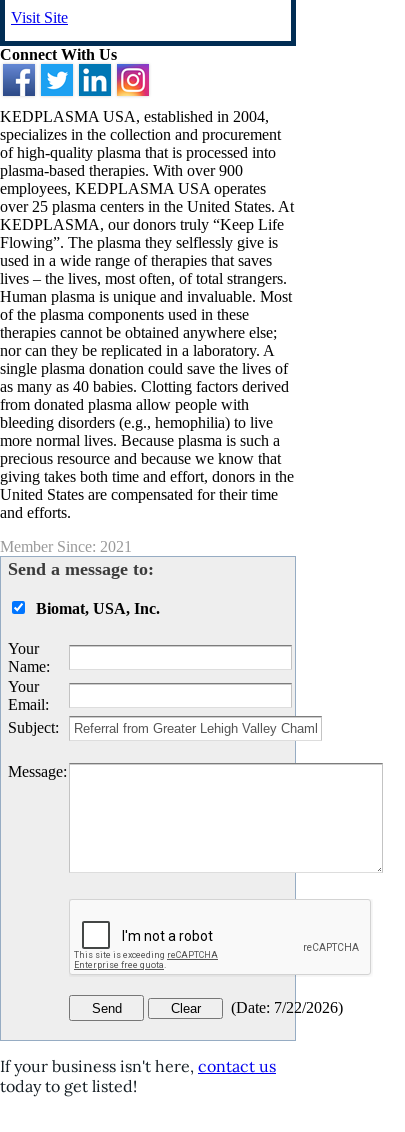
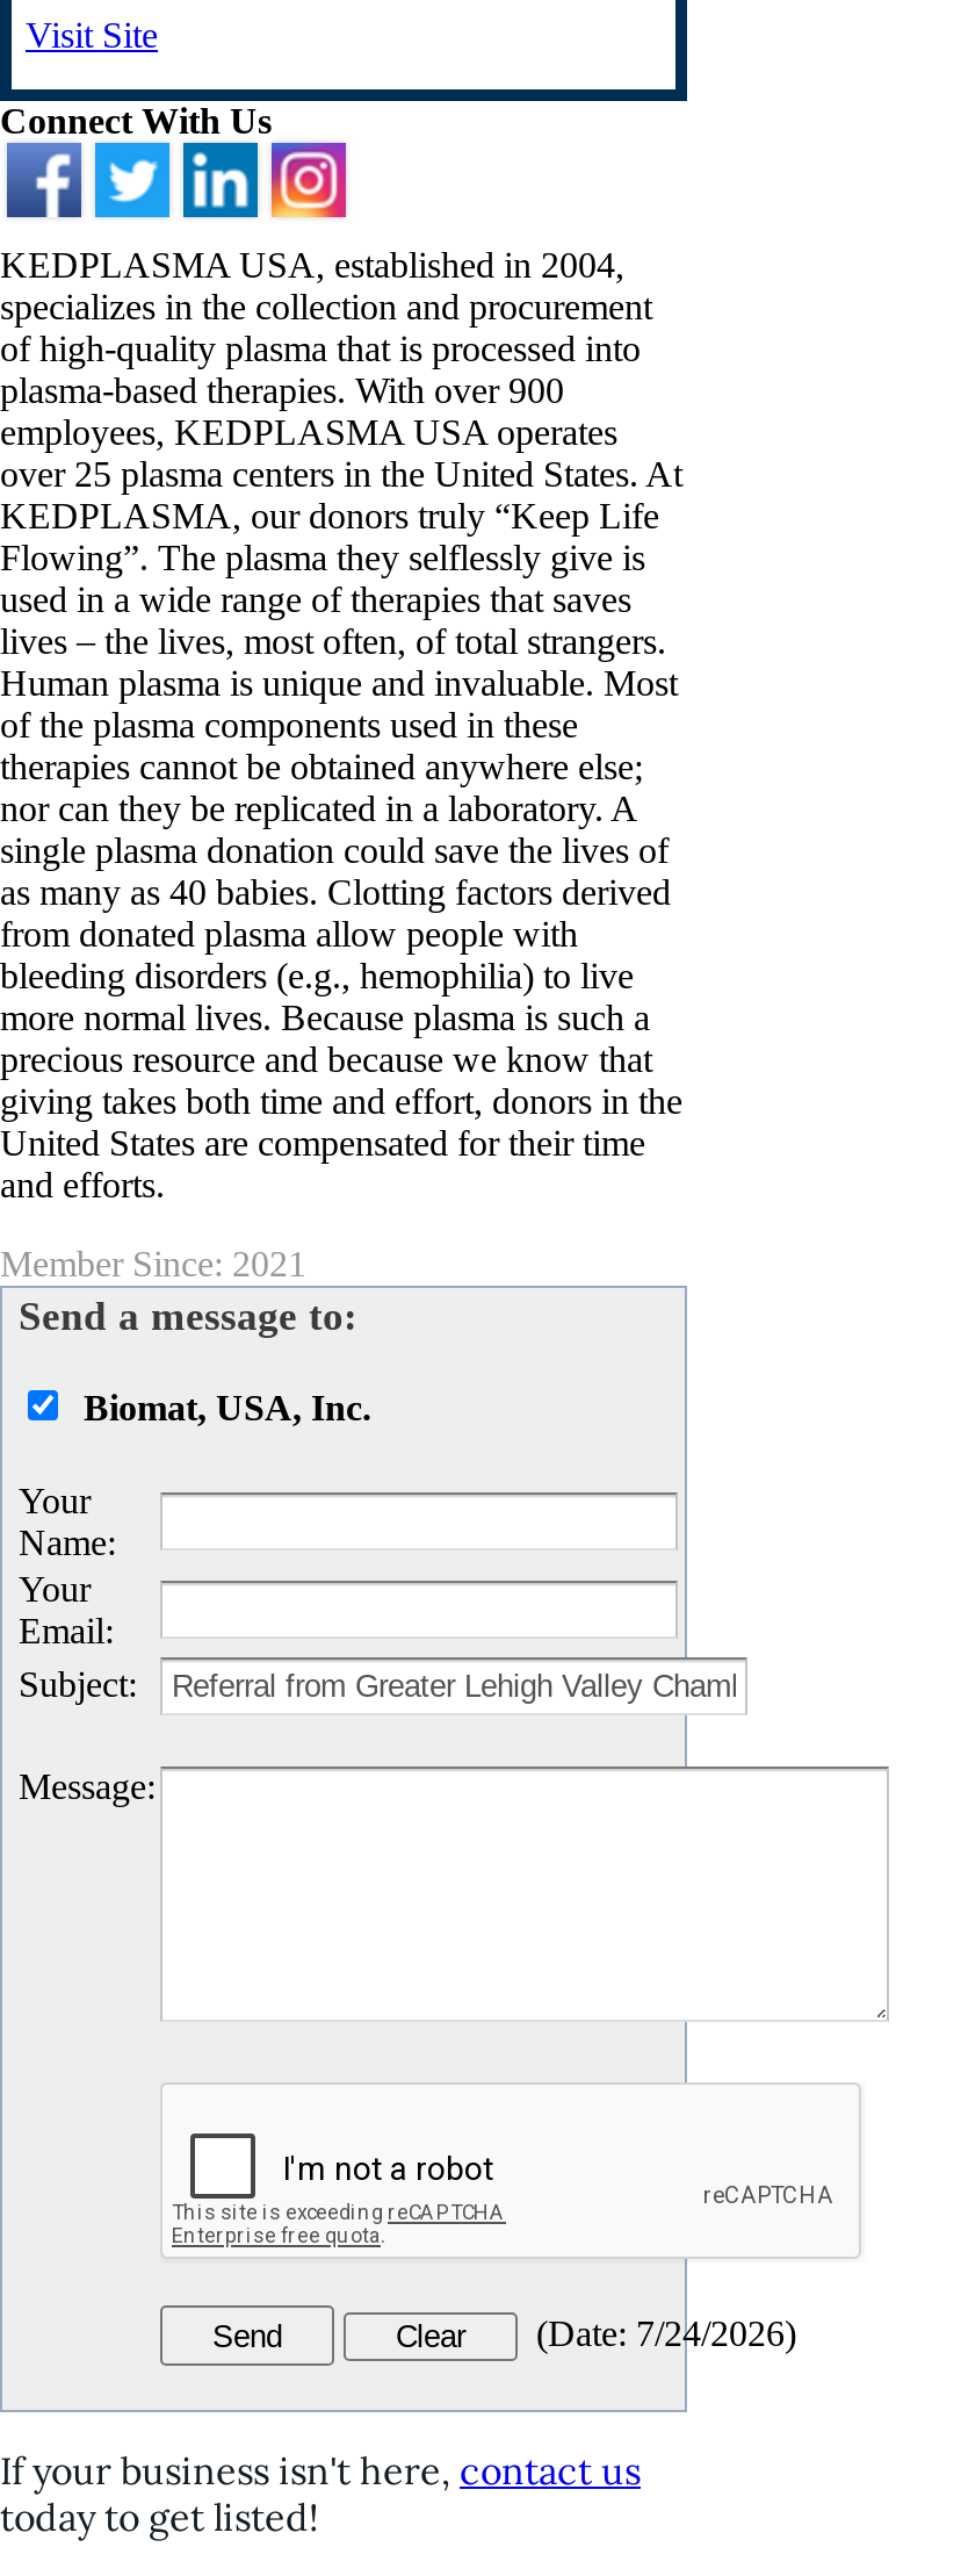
- (Date: 7/22/2026)
+ (Date: 7/24/2026)
